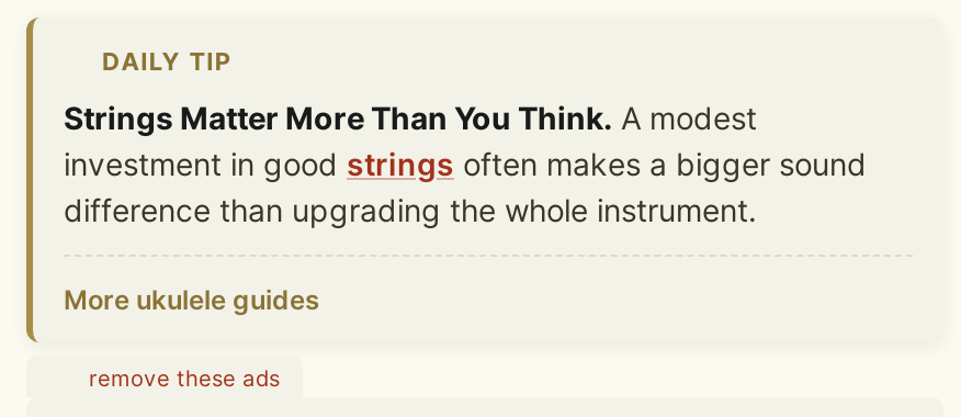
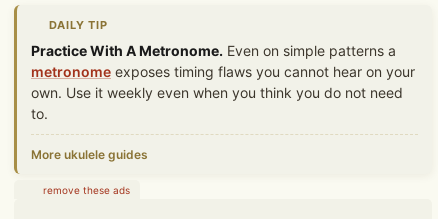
- Strings Matter More Than You Think. A modest
- investment in good strings often makes a bigger sound
- difference than upgrading the whole instrument.
+ Practice With A Metronome. Even on simple patterns a
+ metronome exposes timing flaws you cannot hear on your
+ own. Use it weekly even when you think you do not need
+ to.
